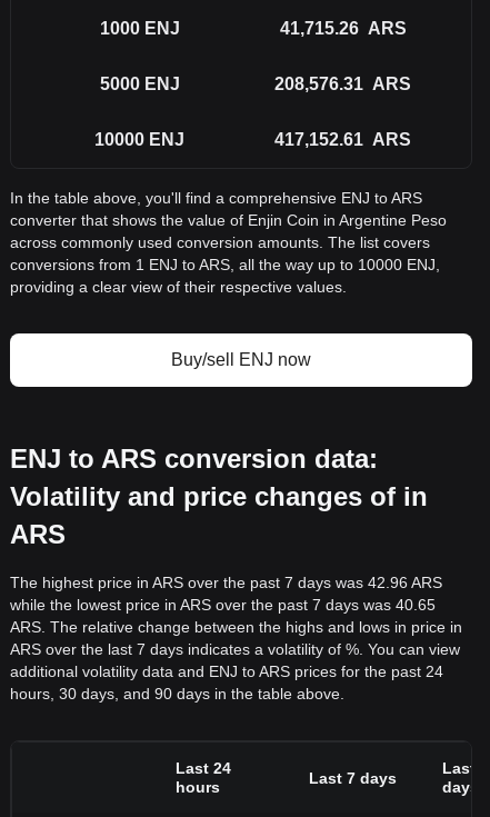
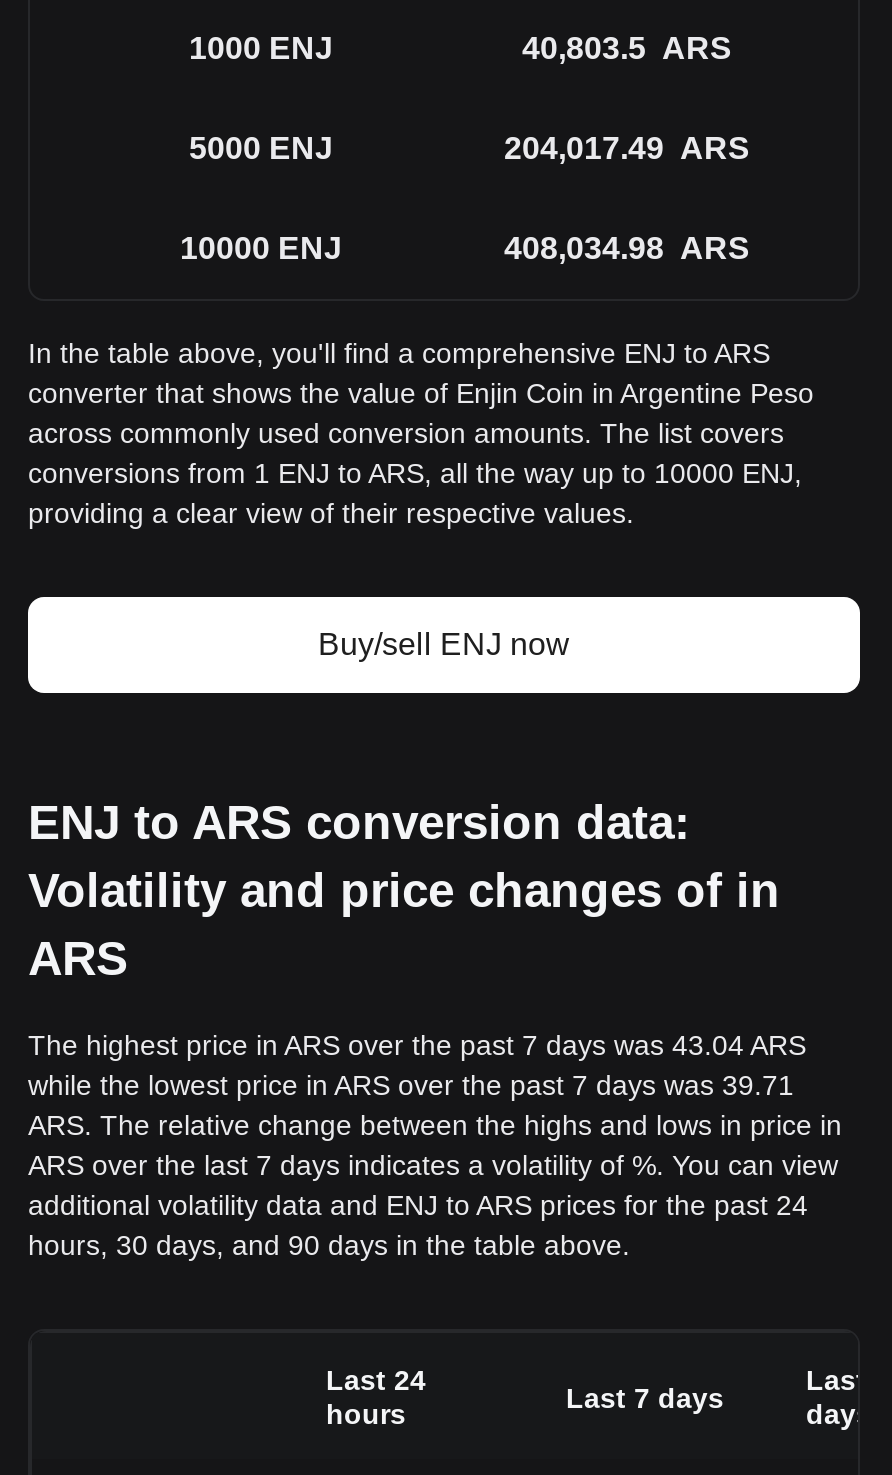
- 41,715.26 ARS
+ 40,803.5 ARS

- 208,576.31 ARS
+ 204,017.49 ARS

- 417,152.61 ARS
+ 408,034.98 ARS

- The highest price in ARS over the past 7 days was 42.96 ARS
+ The highest price in ARS over the past 7 days was 43.04 ARS

- while the lowest price in ARS over the past 7 days was 40.65
+ while the lowest price in ARS over the past 7 days was 39.71
